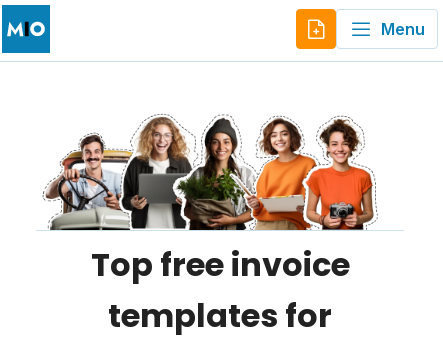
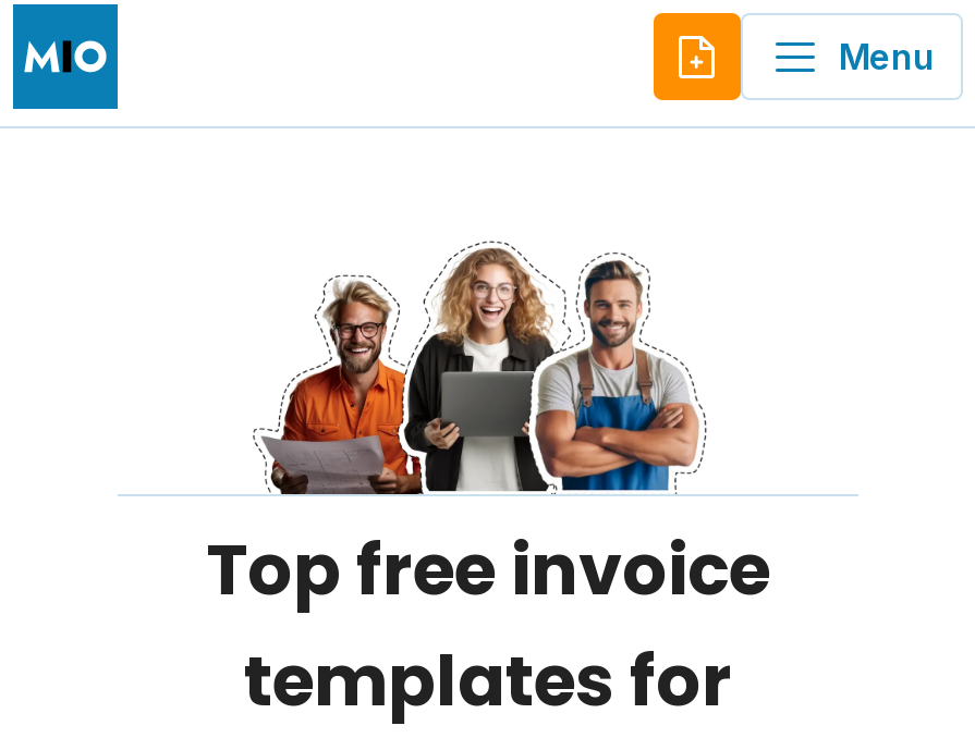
- [image]
+ [image]
